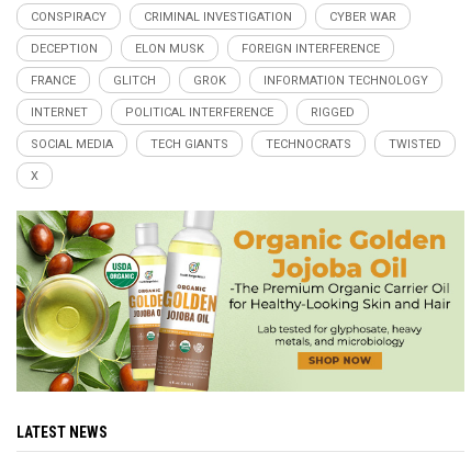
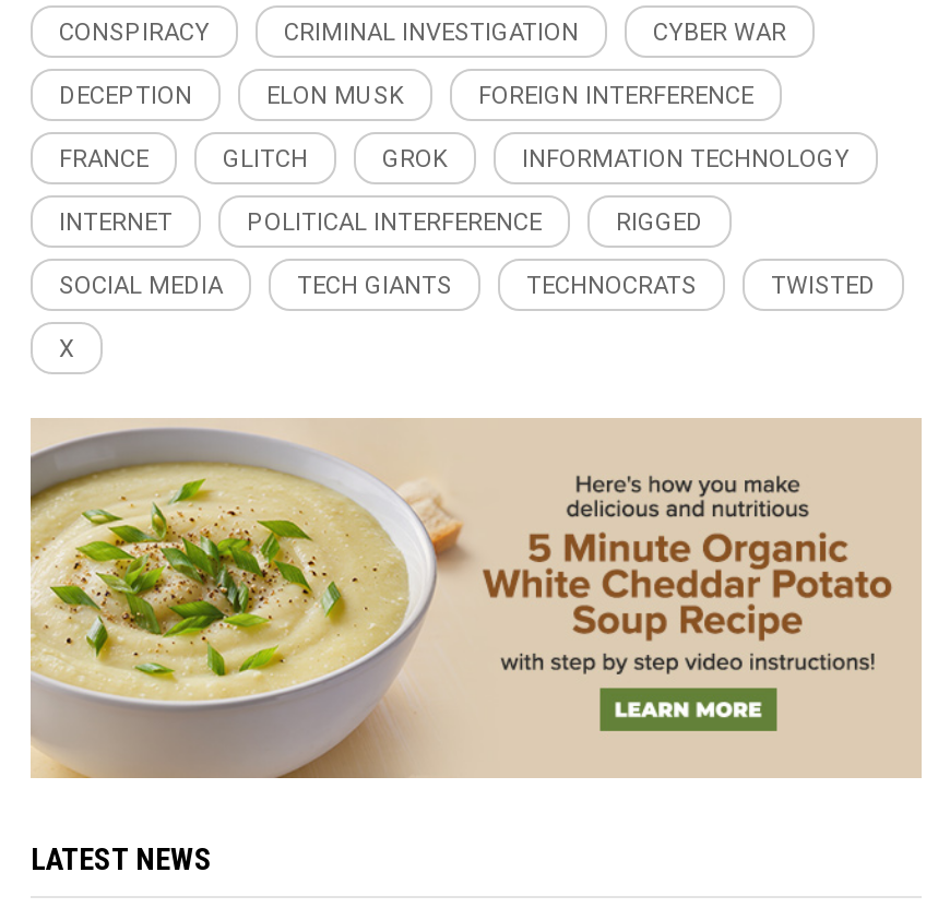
- [image]
+ [image]
